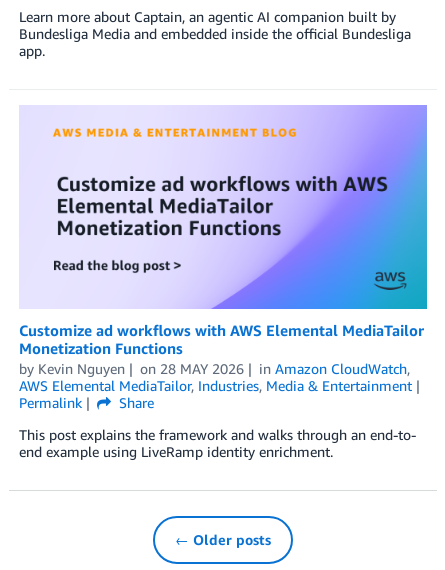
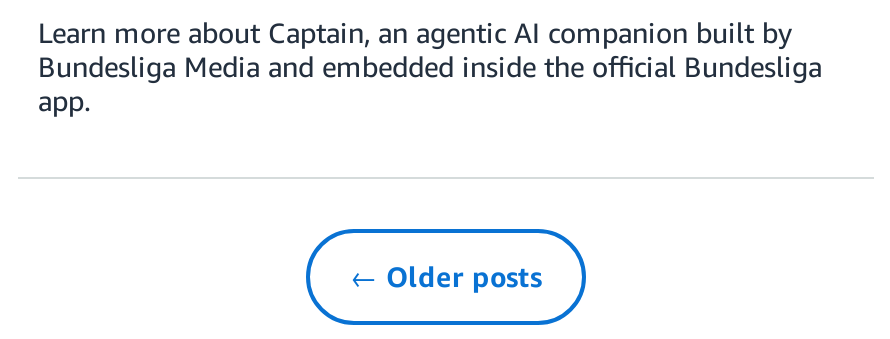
- [image]
- Customize ad workflows with AWS Elemental MediaTailor
- Monetization Functions
- by Kevin Nguyen
- on 28 MAY 2026
- in Amazon CloudWatch,
- AWS Elemental MediaTailor, Industries, Media & Entertainment
- Permalink
- Share
- This post explains the framework and walks through an end-to-
- end example using LiveRamp identity enrichment.
